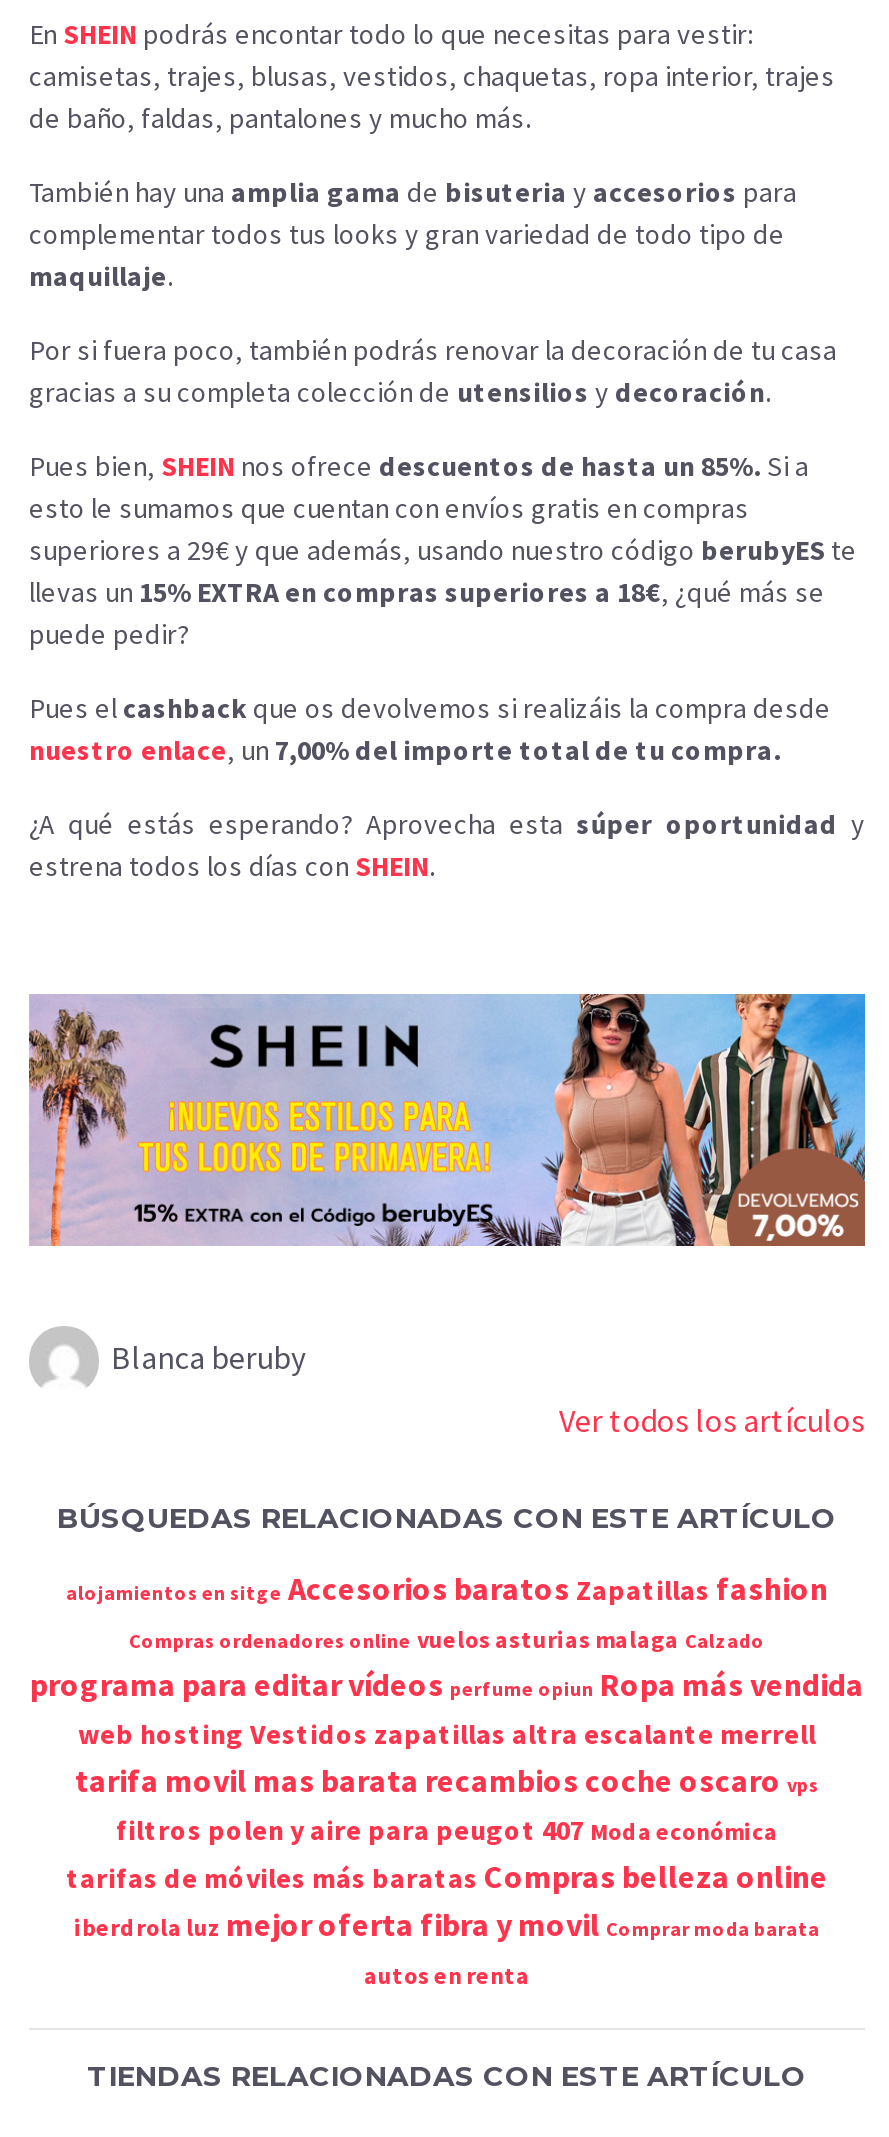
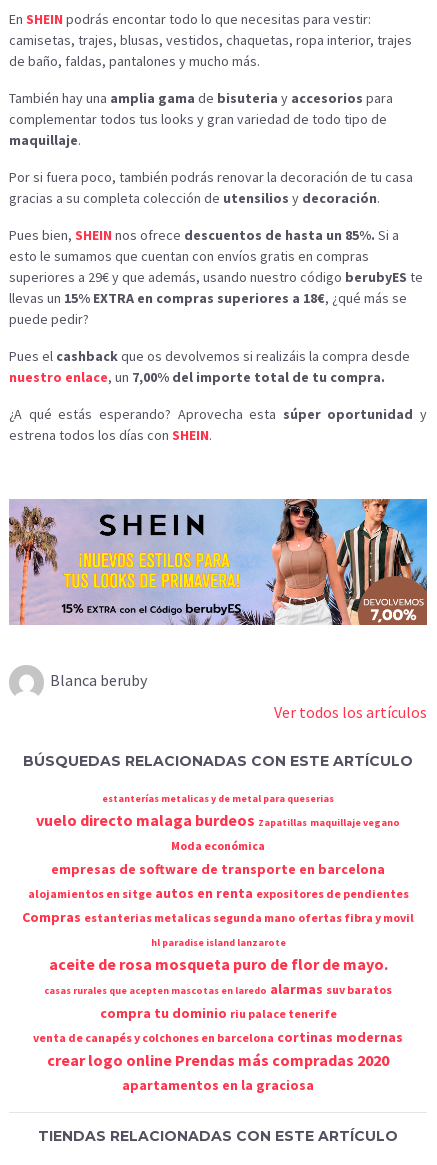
- alojamientos en sitge Accesorios baratos Zapatillas fashion
- Compras ordenadores online vuelos asturias malaga Calzado
- programa para editar vídeos perfume opiun Ropa más vendida
- web hosting Vestidos zapatillas altra escalante merrell
- tarifa movil mas barata recambios coche oscaro vps
- filtros polen y aire para peugot 407 Moda económica
- tarifas de móviles más baratas Compras belleza online
- iberdrola luz mejor oferta fibra y movil Comprar moda barata
- autos en renta
+ estanterías metalicas y de metal para queserias
+ vuelo directo malaga burdeos Zapatillas maquillaje vegano
+ Moda económica
+ empresas de software de transporte en barcelona
+ alojamientos en sitge autos en renta expositores de pendientes
+ Compras estanterias metalicas segunda mano ofertas fibra y movil
+ hl paradise island lanzarote
+ aceite de rosa mosqueta puro de flor de mayo.
+ casas rurales que acepten mascotas en laredo alarmas suv baratos
+ compra tu dominio riu palace tenerife
+ venta de canapés y colchones en barcelona cortinas modernas
+ crear logo online Prendas más compradas 2020
+ apartamentos en la graciosa
